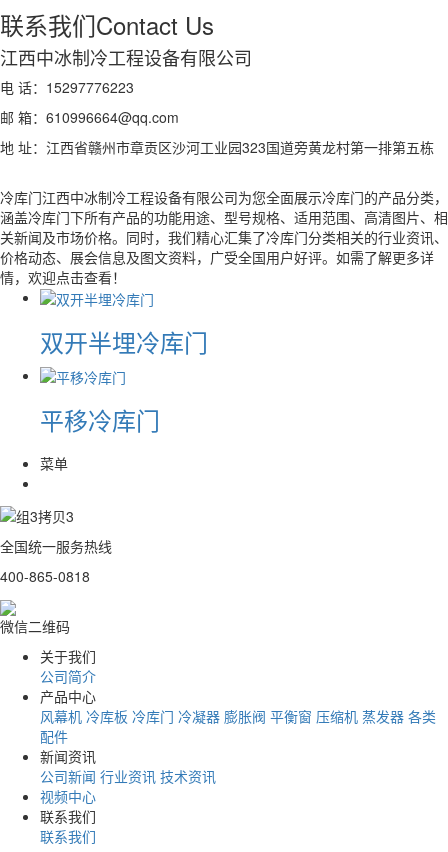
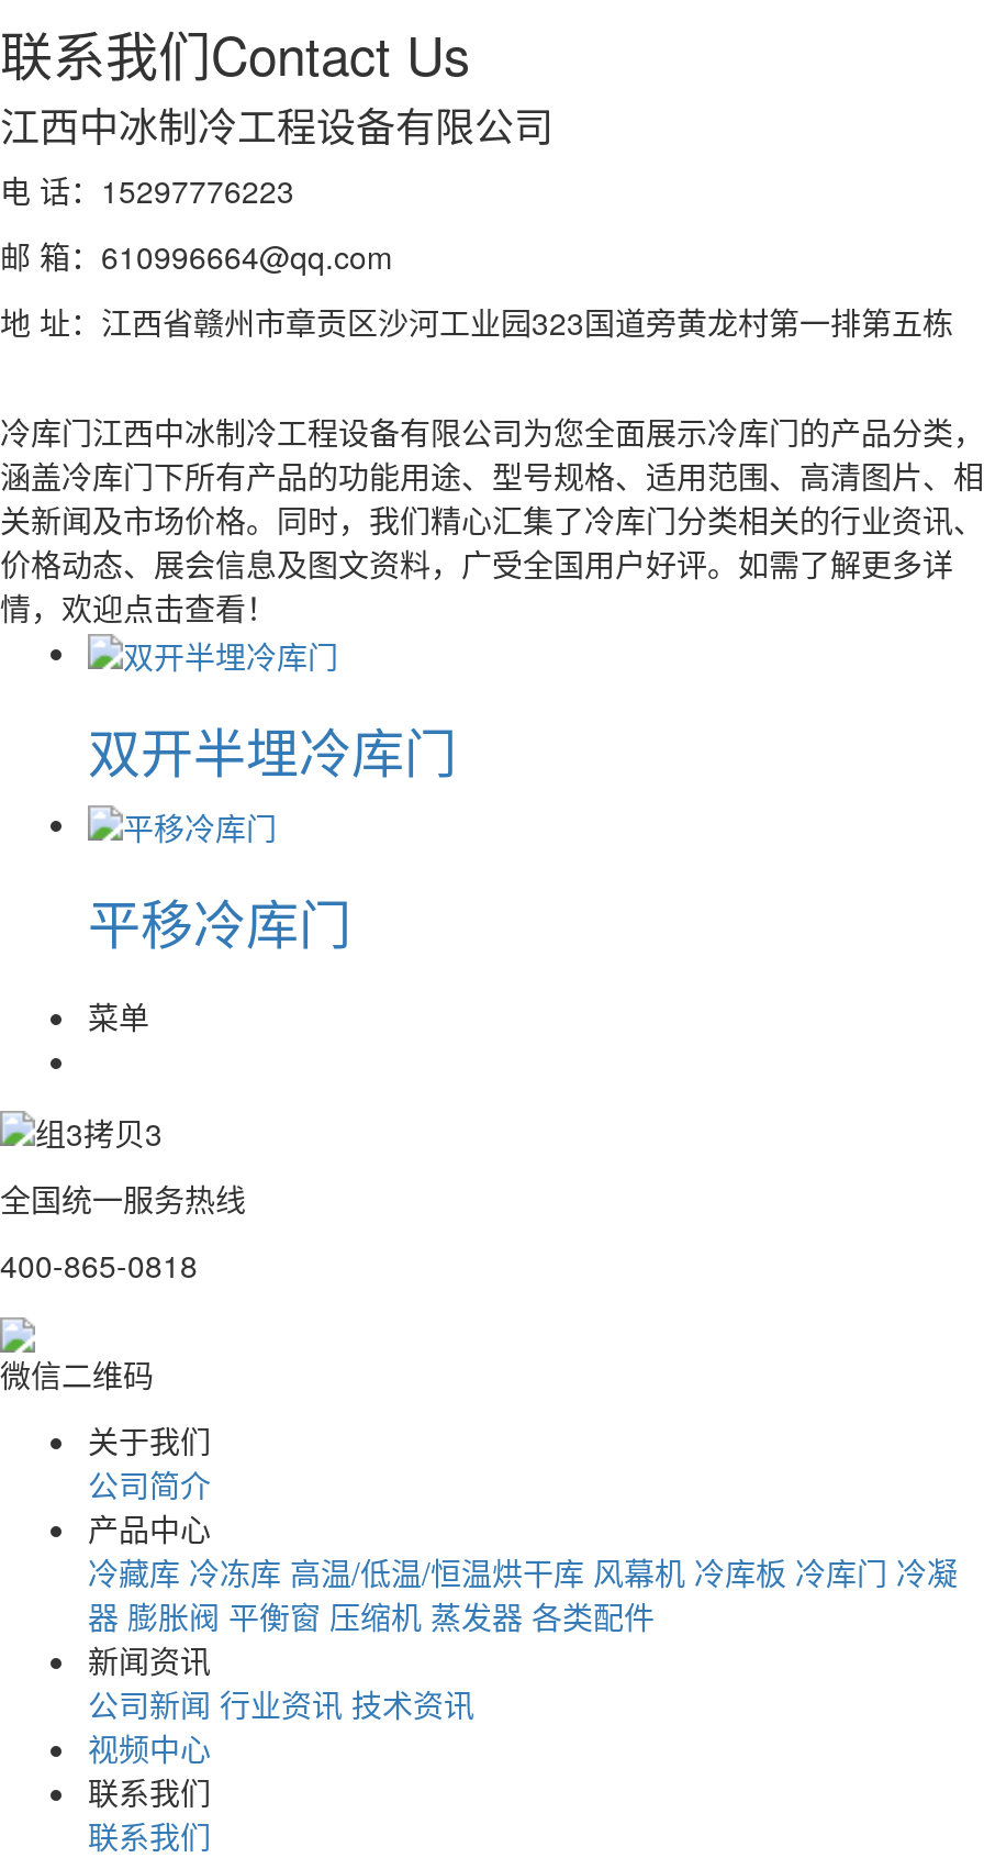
- 风幕机 冷库板 冷库门 冷凝器 膨胀阀 平衡窗 压缩机 蒸发器 各类
- 配件
+ 冷藏库 冷冻库 高温/低温/恒温烘干库 风幕机 冷库板 冷库门 冷凝
+ 器 膨胀阀 平衡窗 压缩机 蒸发器 各类配件
